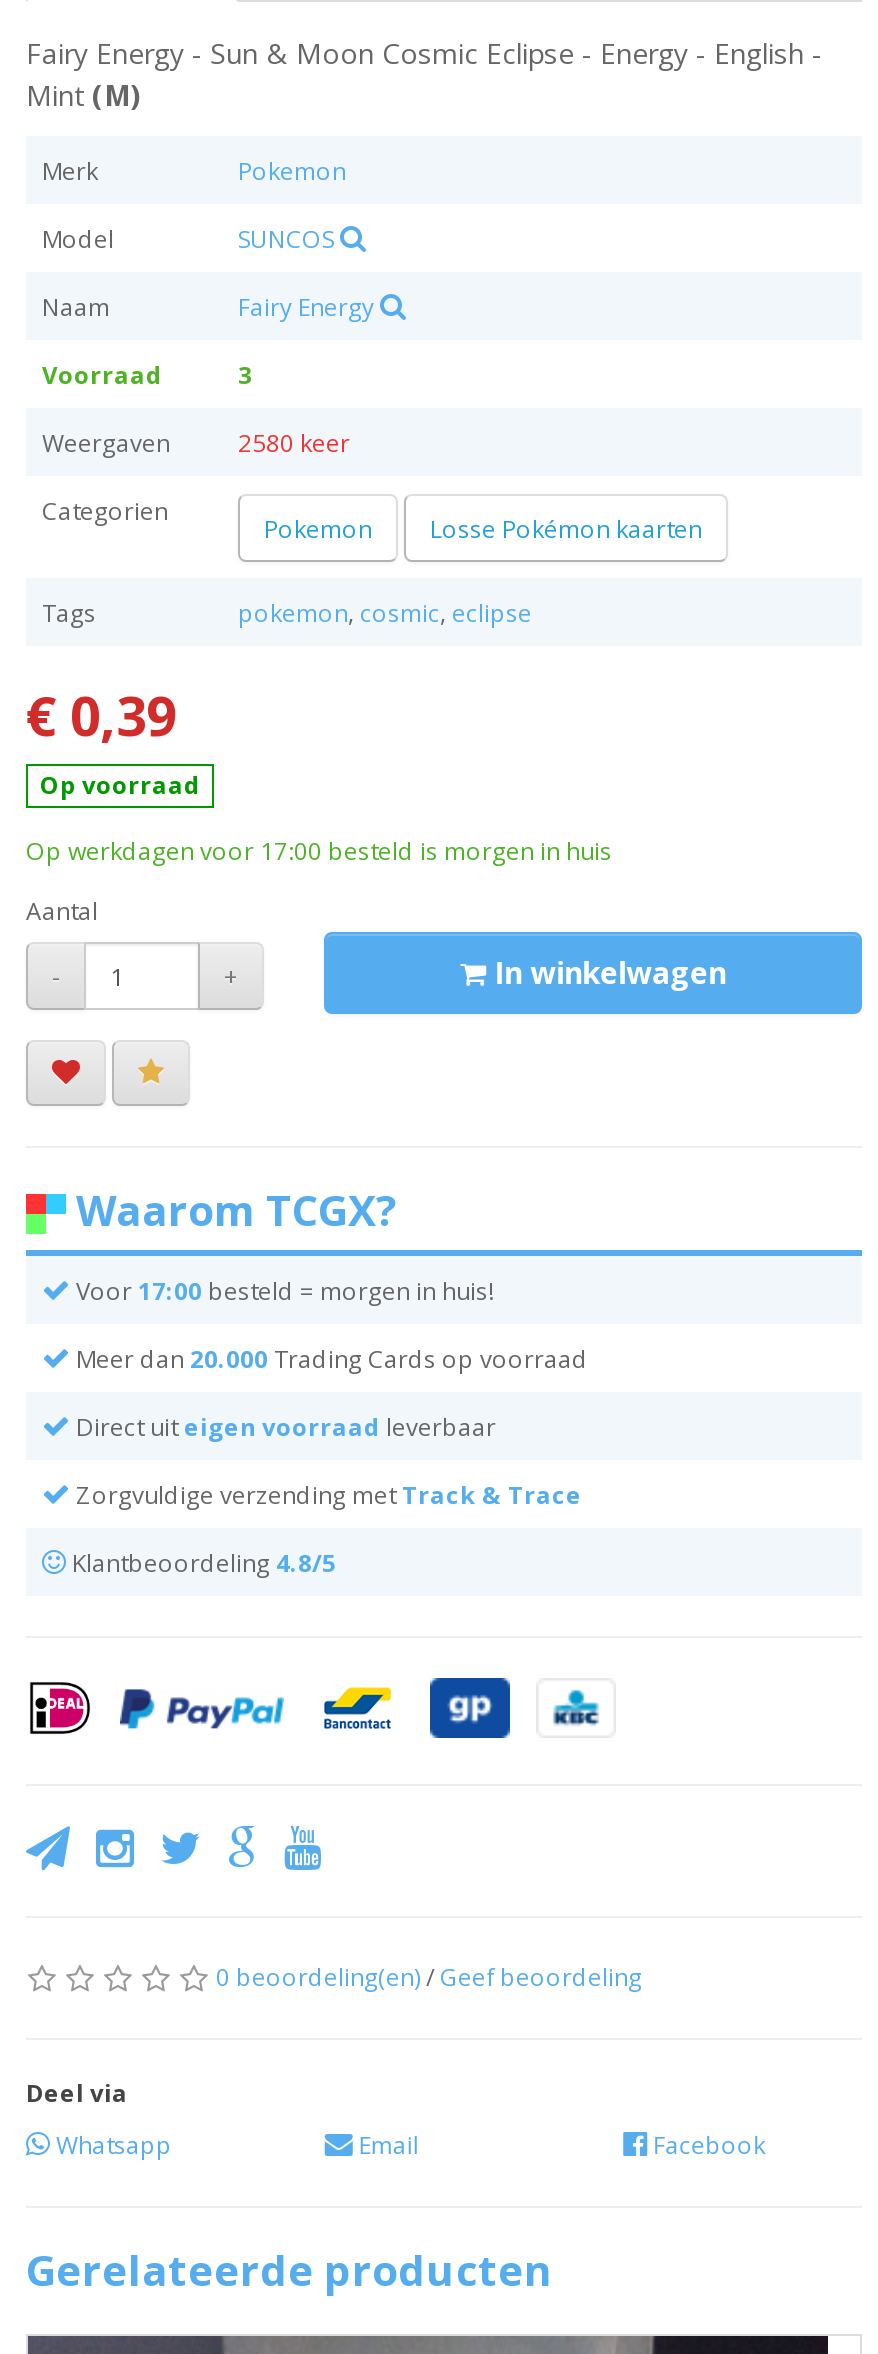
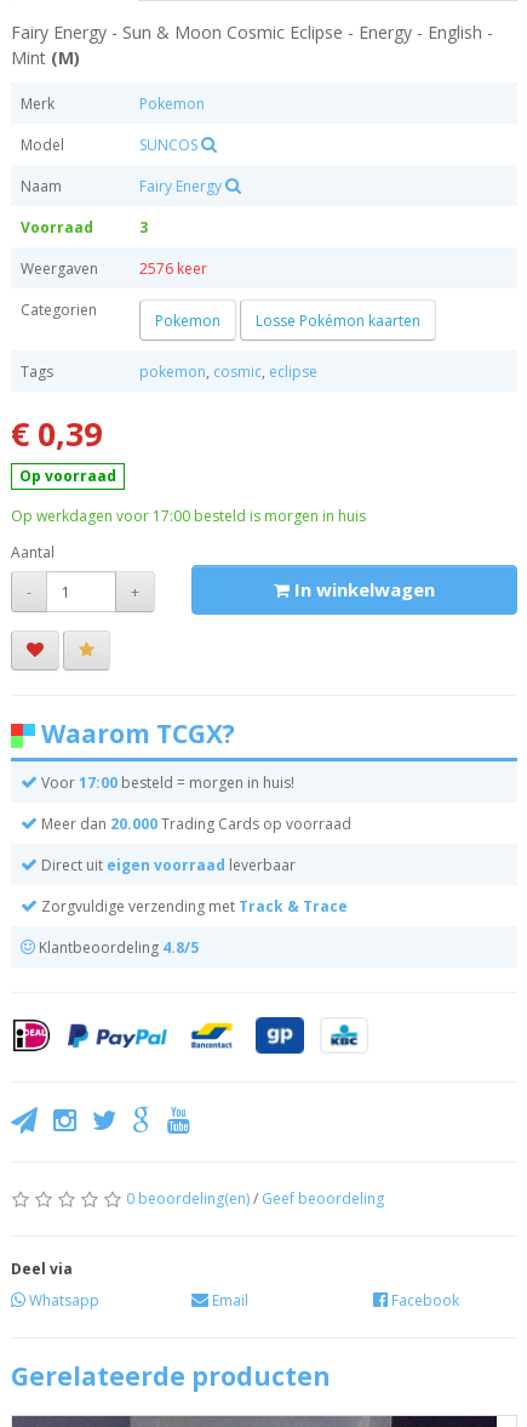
- Weergaven 2580 keer
+ Weergaven 2576 keer
